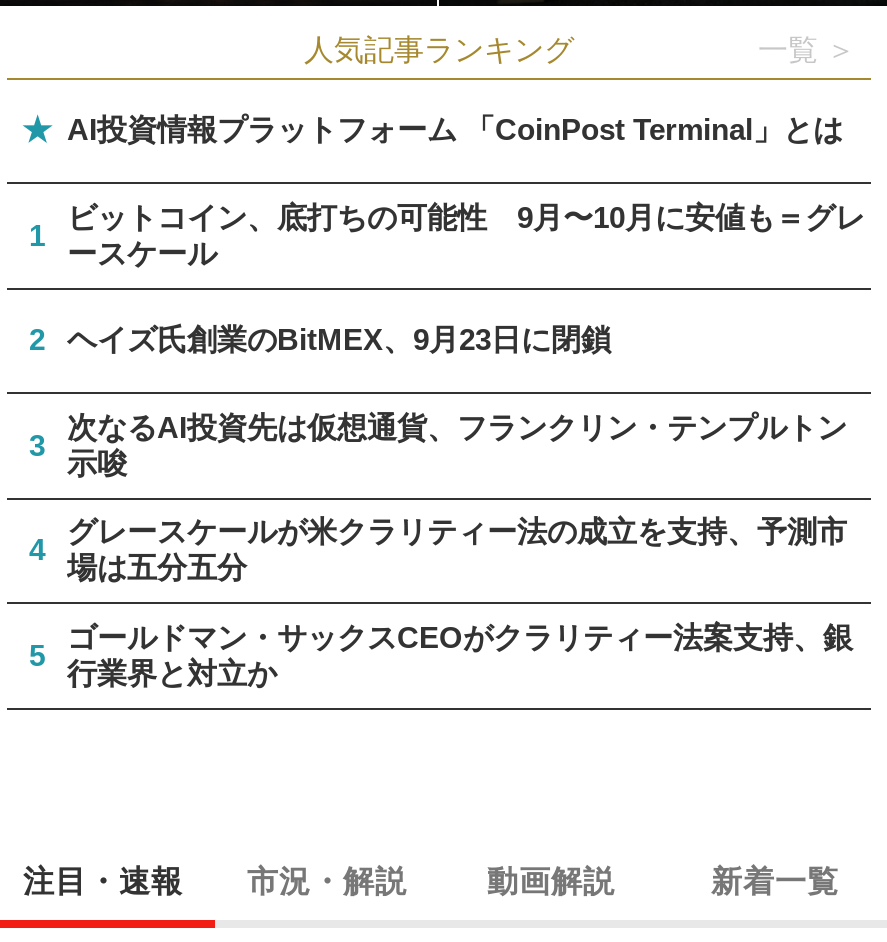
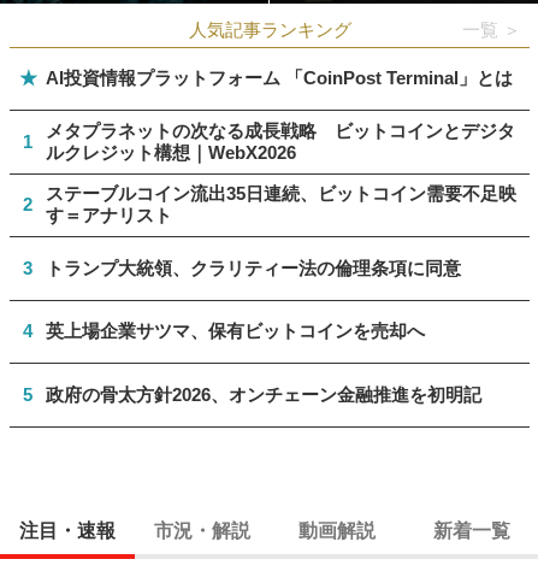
- ビットコイン、底打ちの可能性 9月〜10月に安値も＝グレ
- ースケール
+ メタプラネットの次なる成長戦略 ビットコインとデジタ
+ ルクレジット構想｜WebX2026

- ヘイズ氏創業のBitMEX、9月23日に閉鎖
+ ステーブルコイン流出35日連続、ビットコイン需要不足映
+ す＝アナリスト

- 次なるAI投資先は仮想通貨、フランクリン・テンプルトン
- 示唆
+ トランプ大統領、クラリティー法の倫理条項に同意

- グレースケールが米クラリティー法の成立を支持、予測市
- 場は五分五分
+ 英上場企業サツマ、保有ビットコインを売却へ

- ゴールドマン・サックスCEOがクラリティー法案支持、銀
- 行業界と対立か
+ 政府の骨太方針2026、オンチェーン金融推進を初明記
